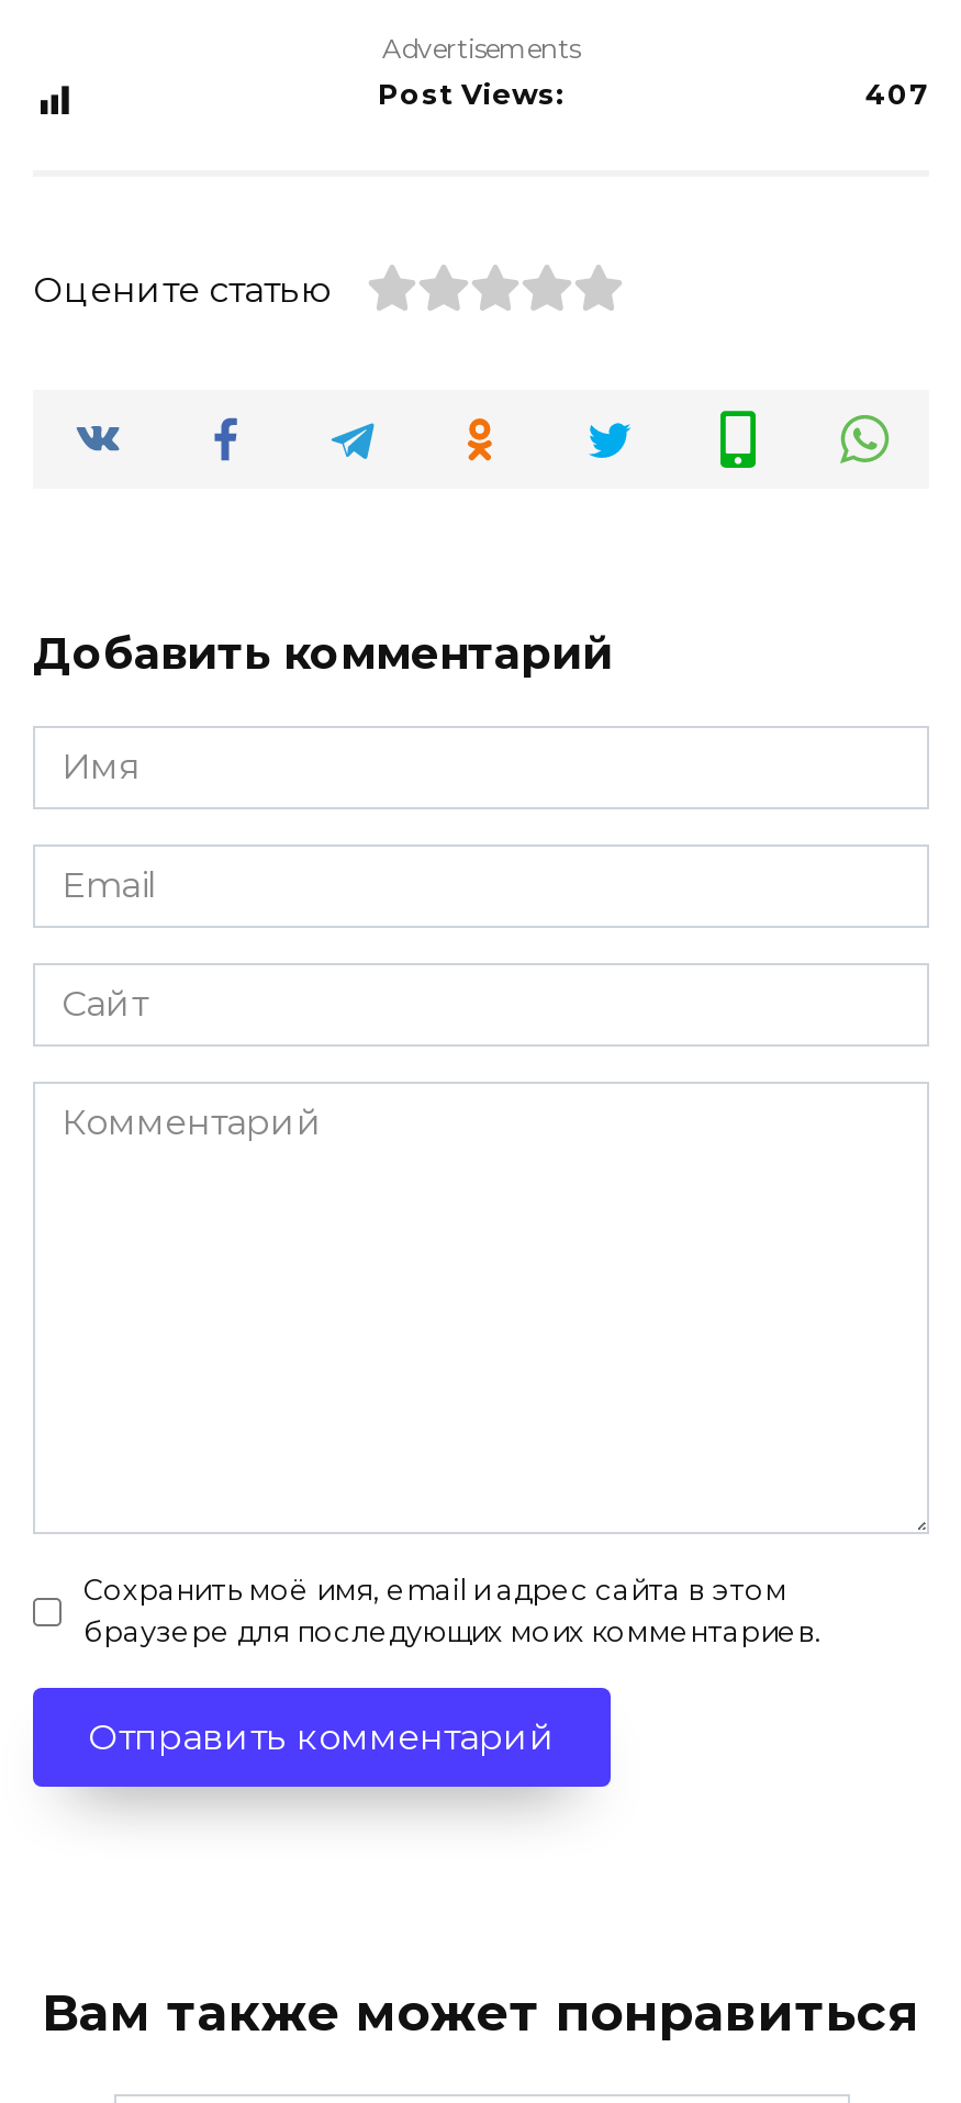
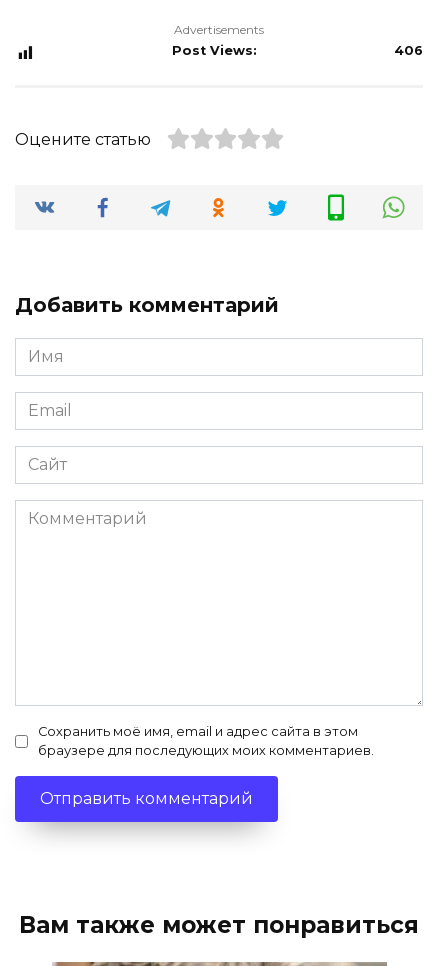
- 407
+ 406
